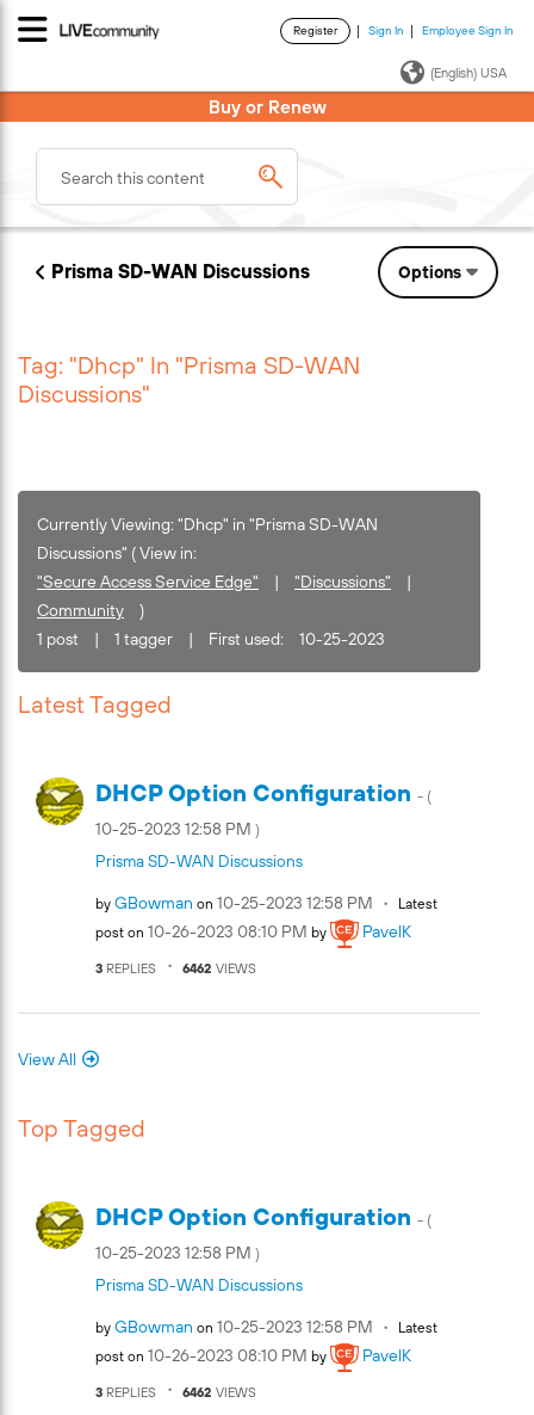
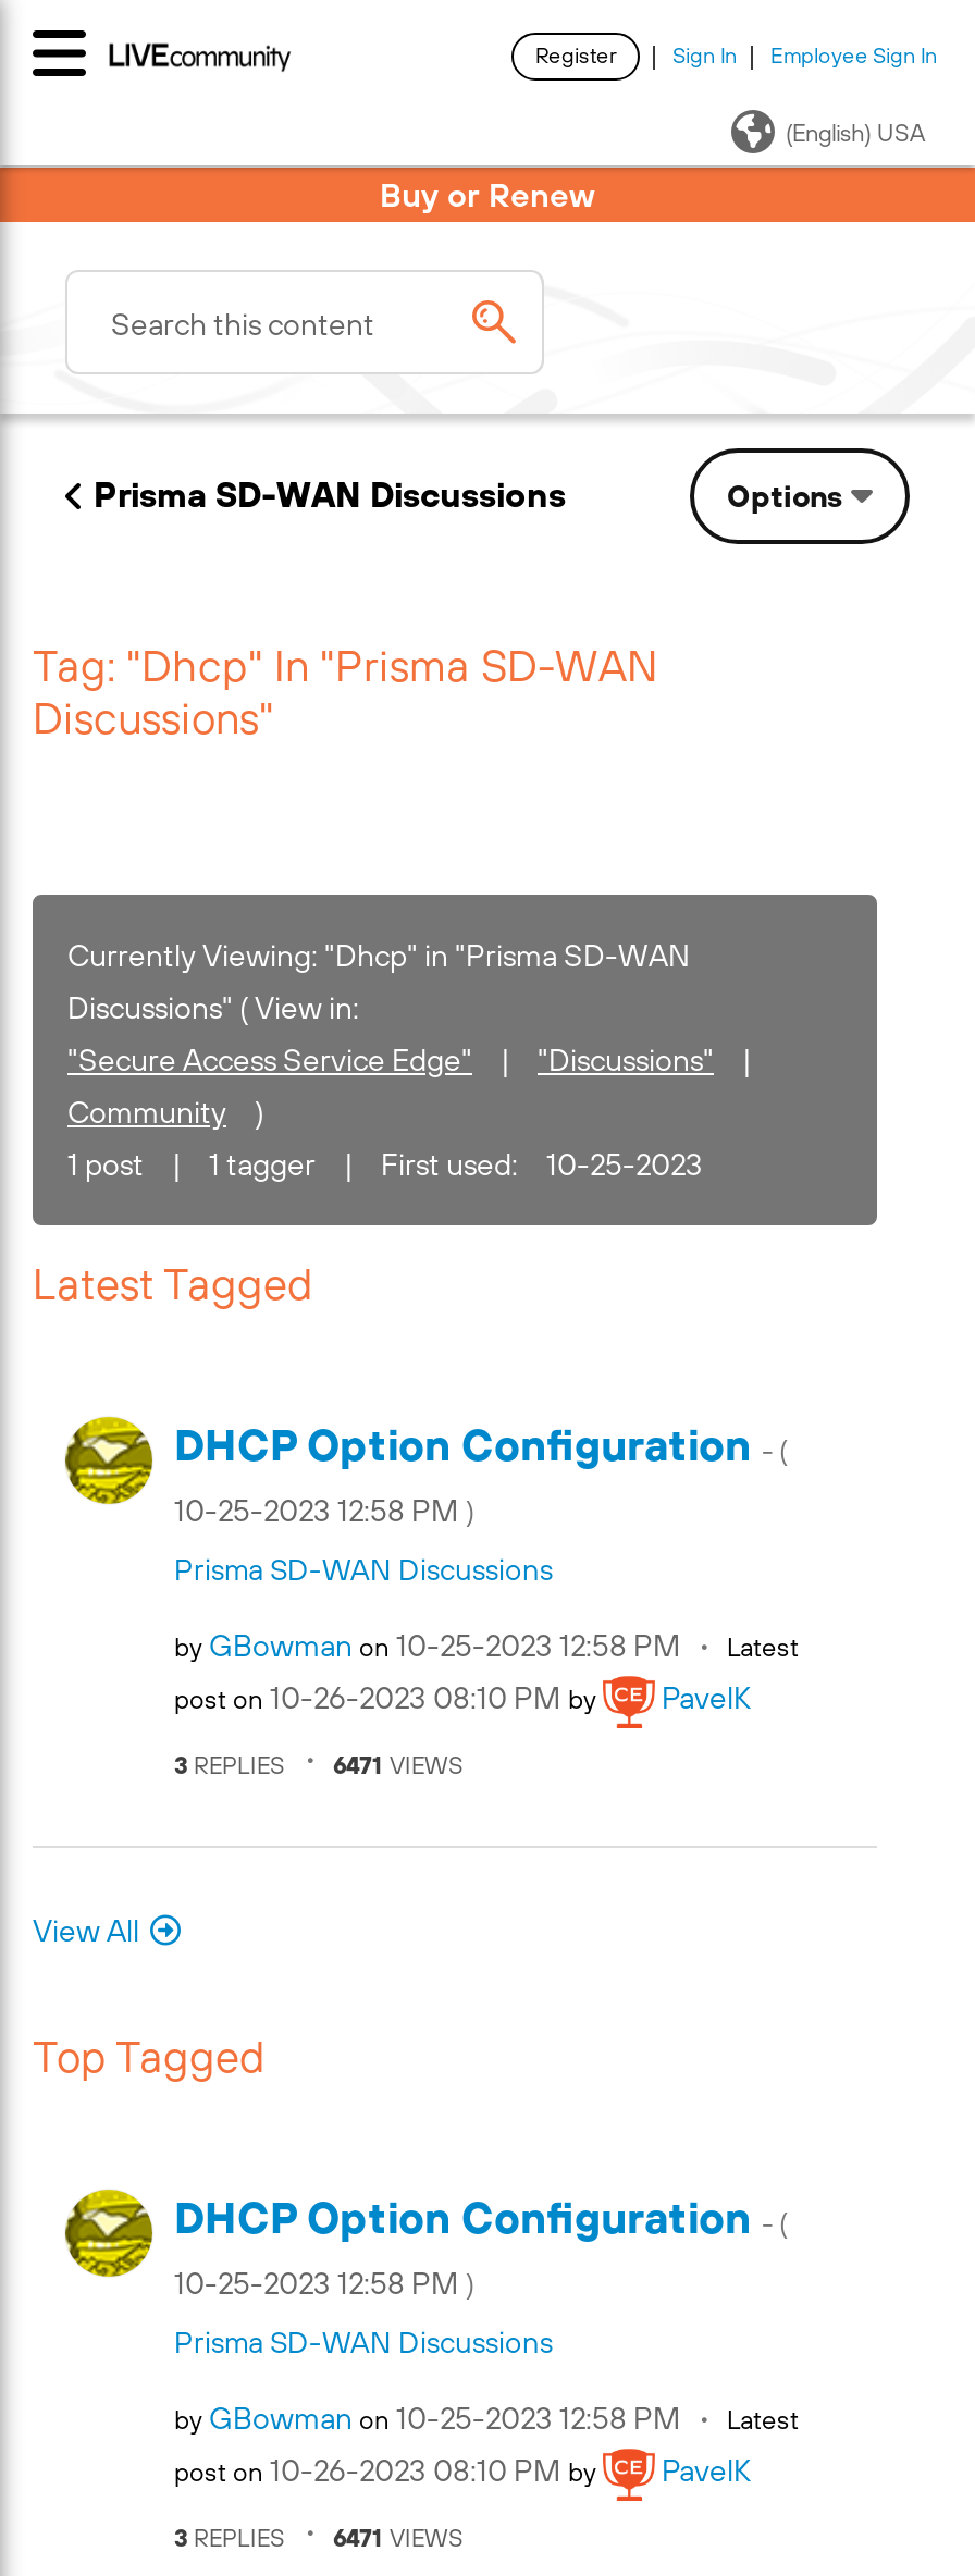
- 3 REPLIES 6462 VIEWS
+ 3 REPLIES 6471 VIEWS

- 3 REPLIES 6462 VIEWS
+ 3 REPLIES 6471 VIEWS
